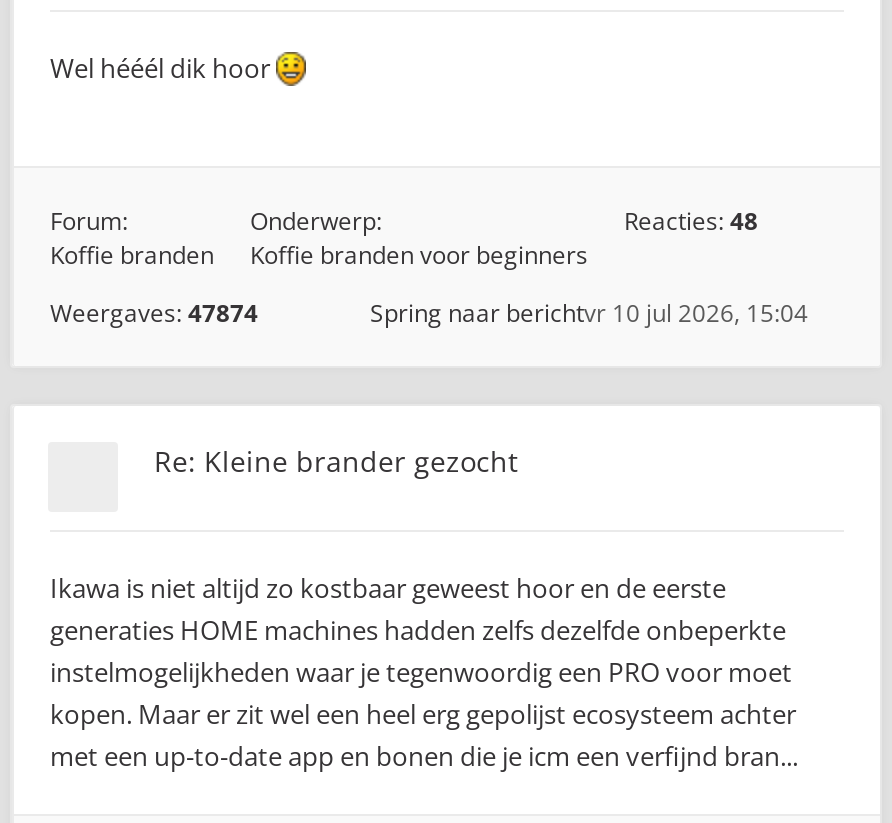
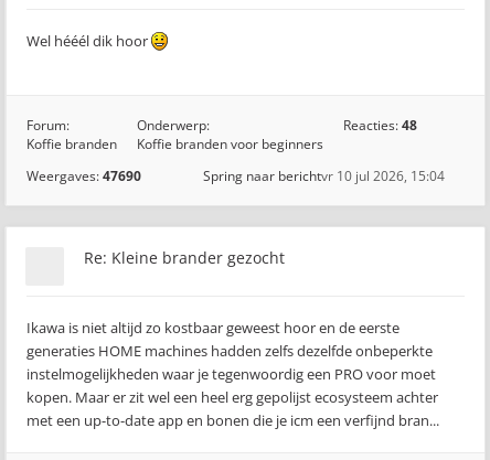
- Weergaves: 47874
+ Weergaves: 47690
